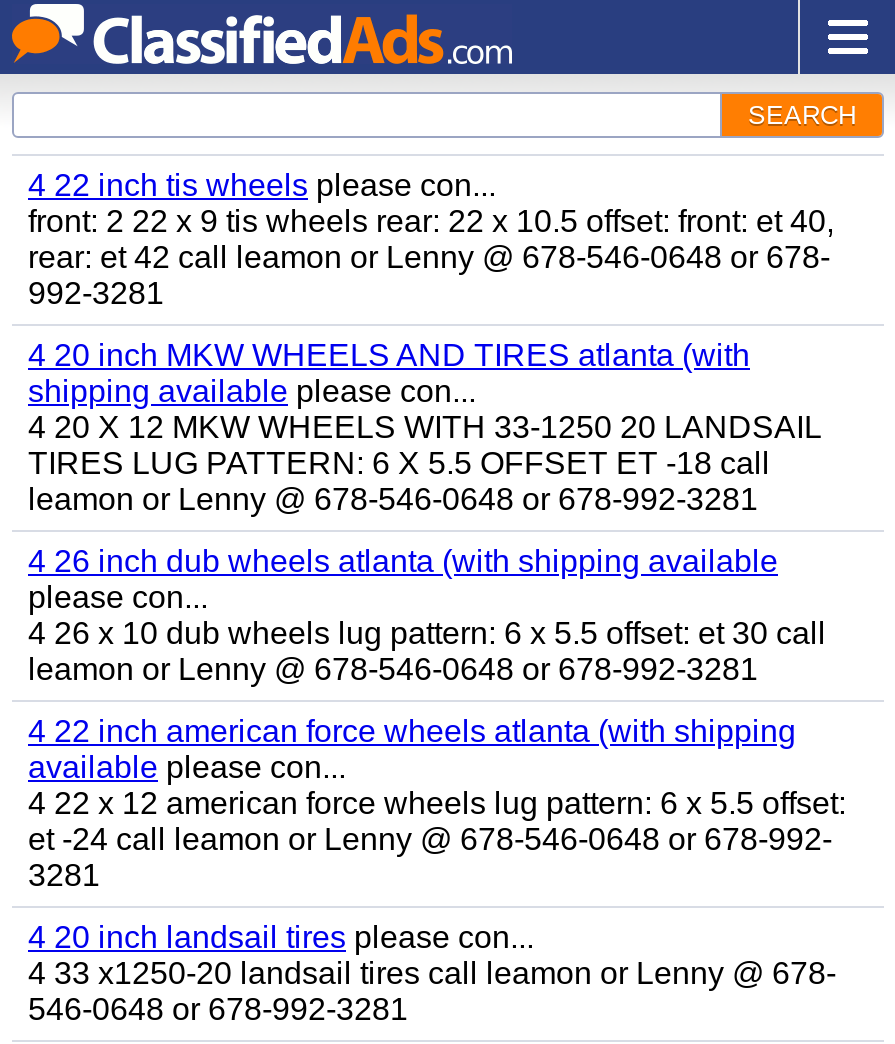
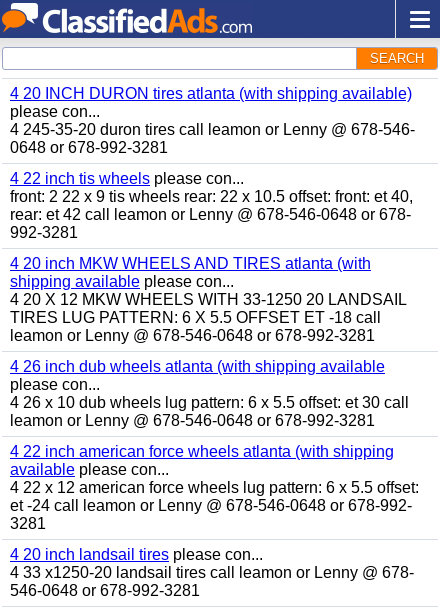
+ 4 20 INCH DURON tires atlanta (with shipping available)
+ please con...
+ 4 245-35-20 duron tires call leamon or Lenny @ 678-546-
+ 0648 or 678-992-3281
